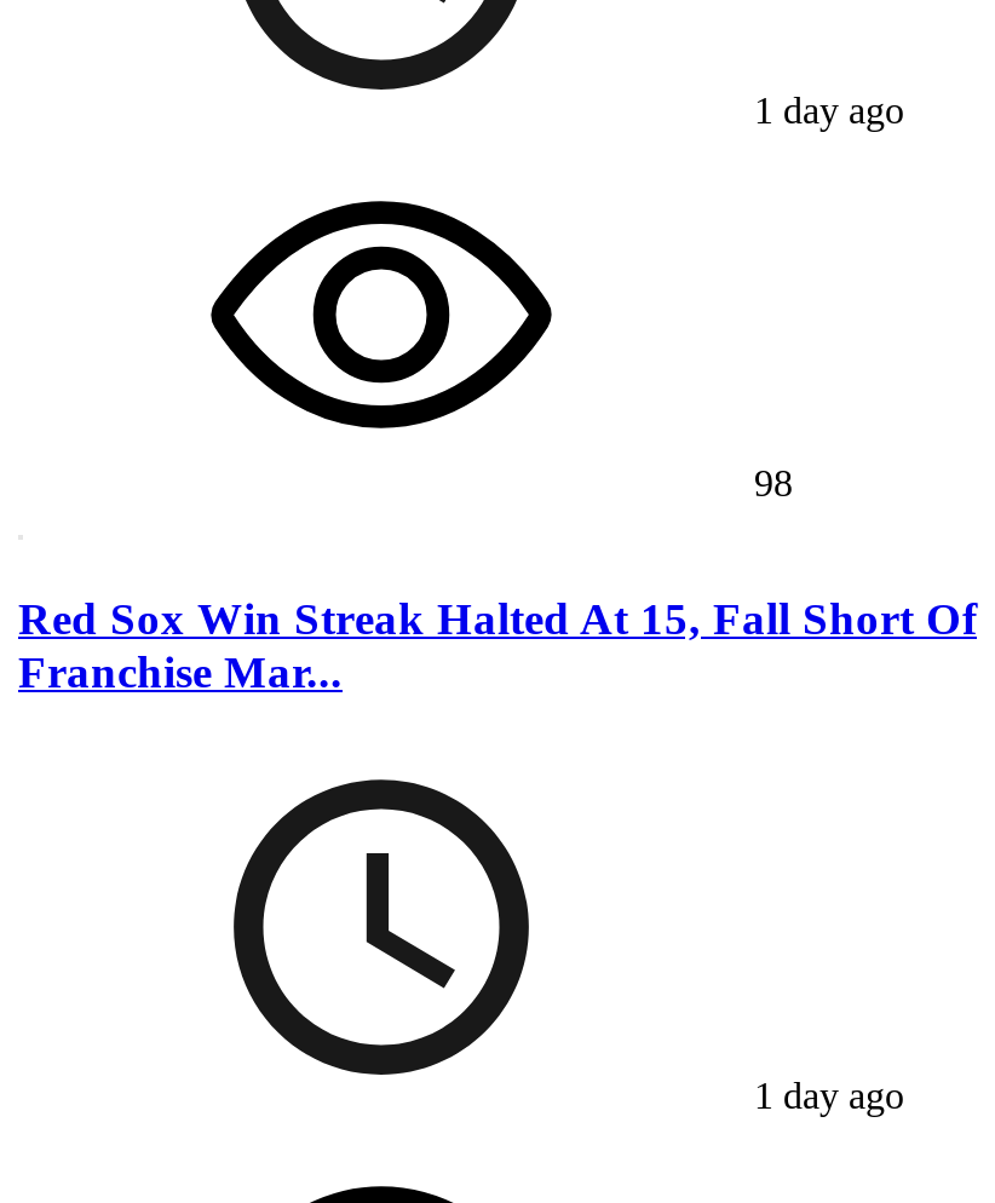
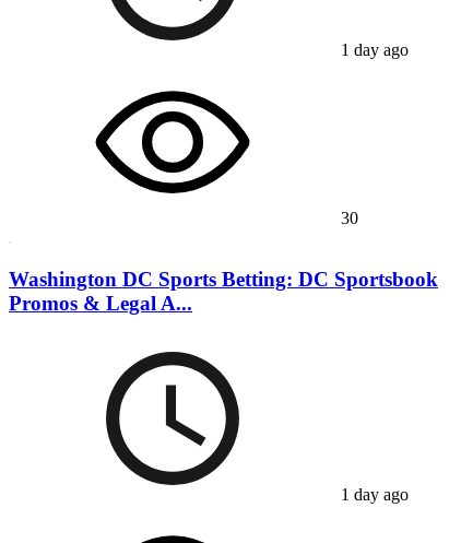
- 98
+ 30

- Red Sox Win Streak Halted At 15, Fall Short Of
- Franchise Mar...
+ Washington DC Sports Betting: DC Sportsbook
+ Promos & Legal A...
